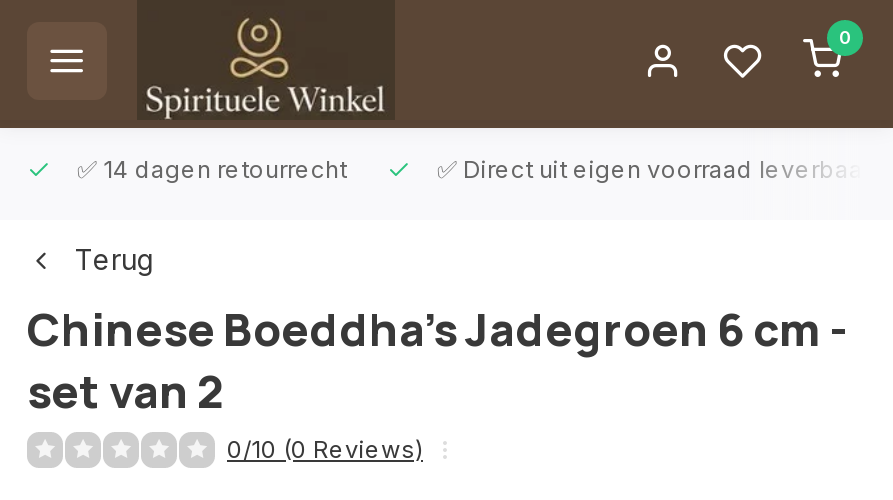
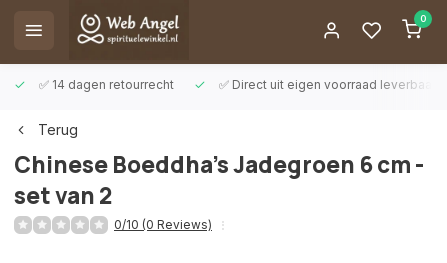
- [image]
+ [image]
